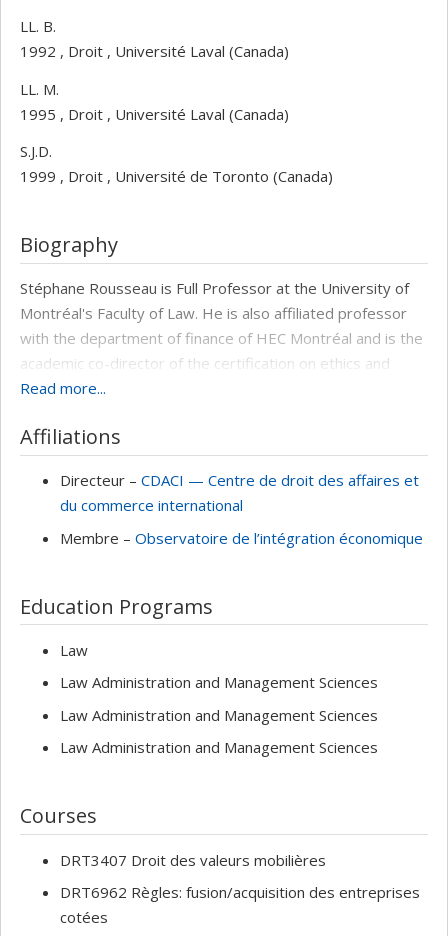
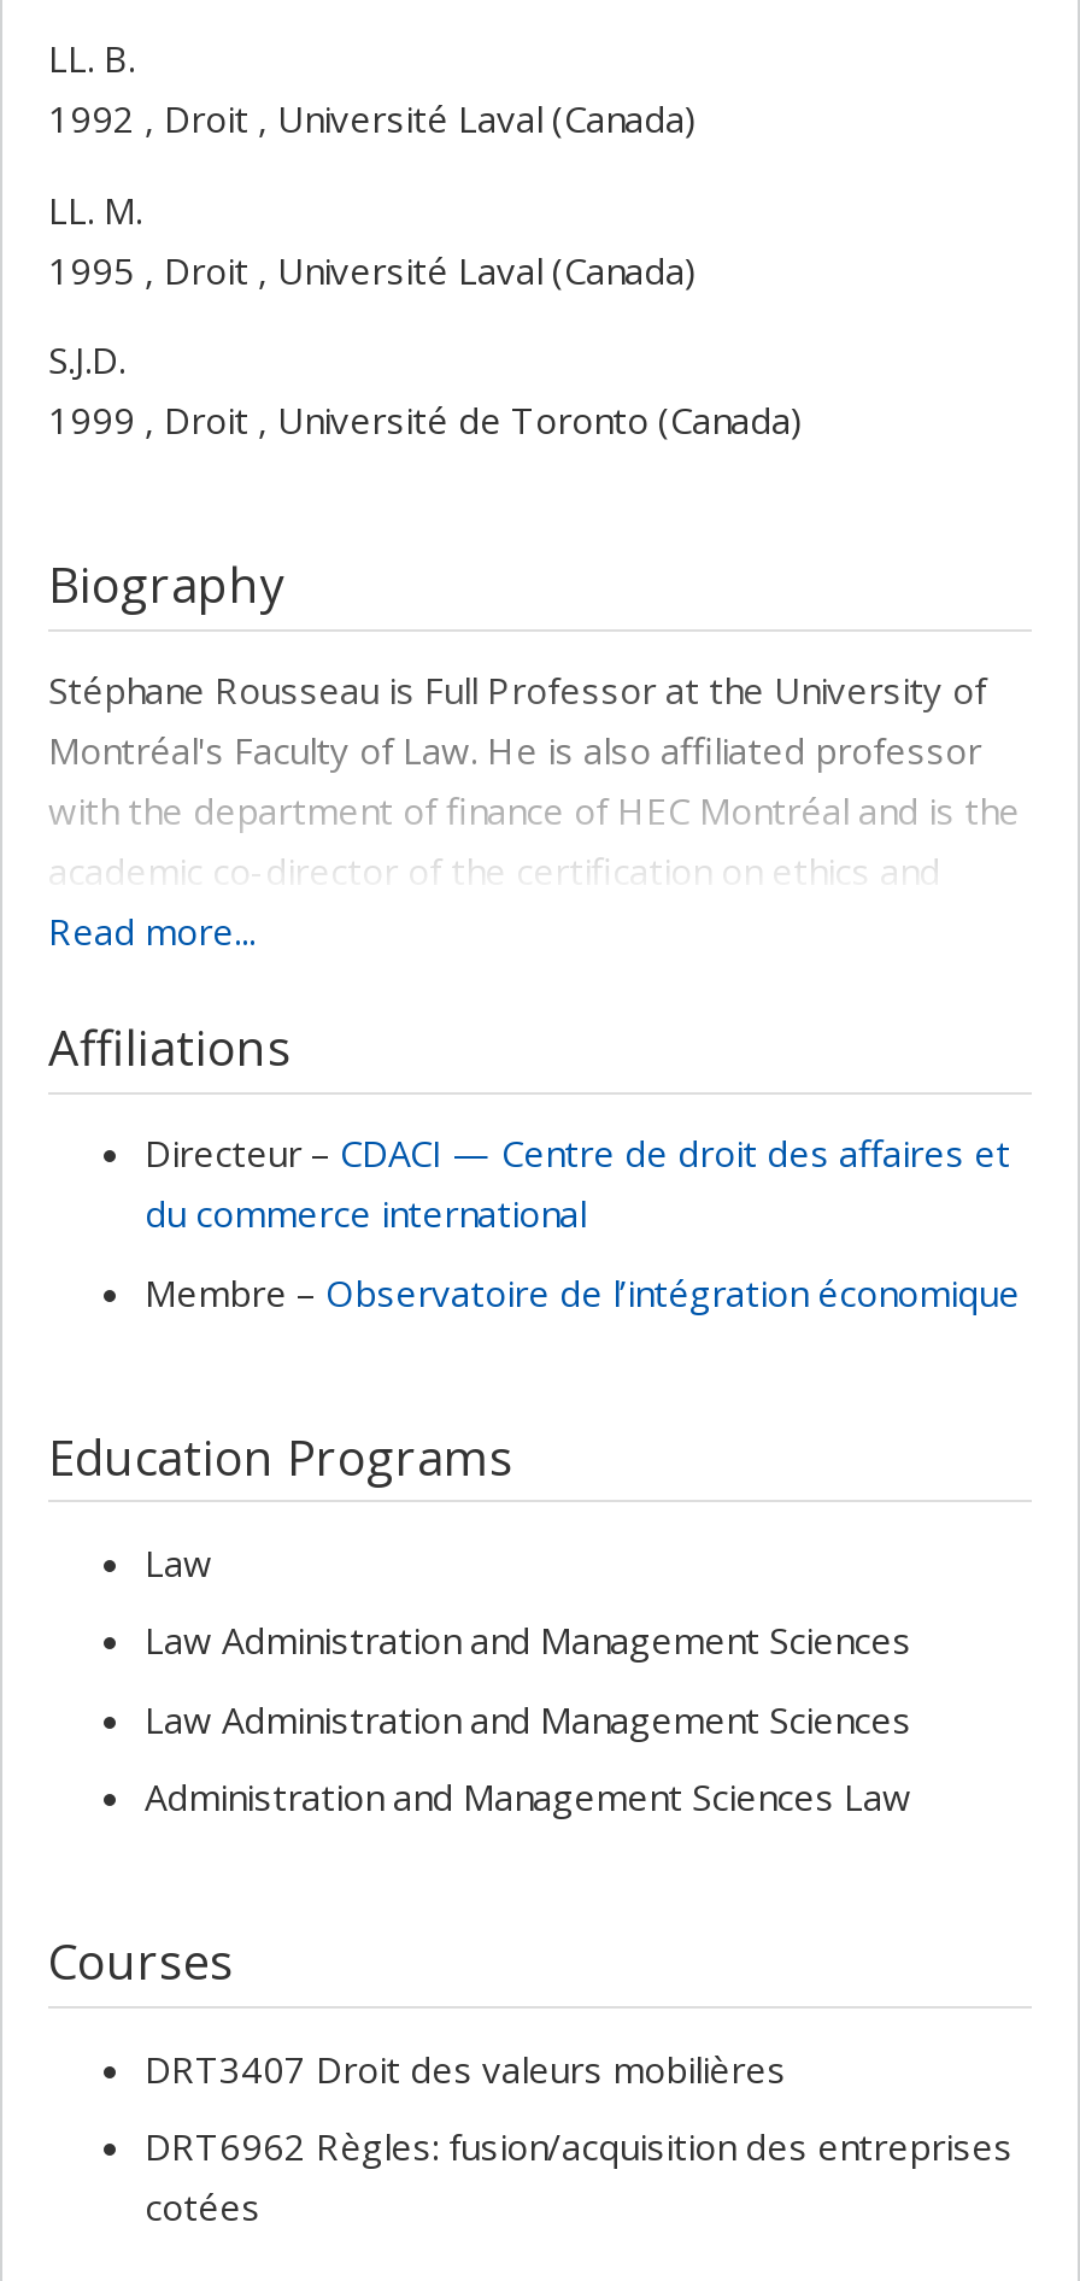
- Law Administration and Management Sciences
+ Administration and Management Sciences Law
